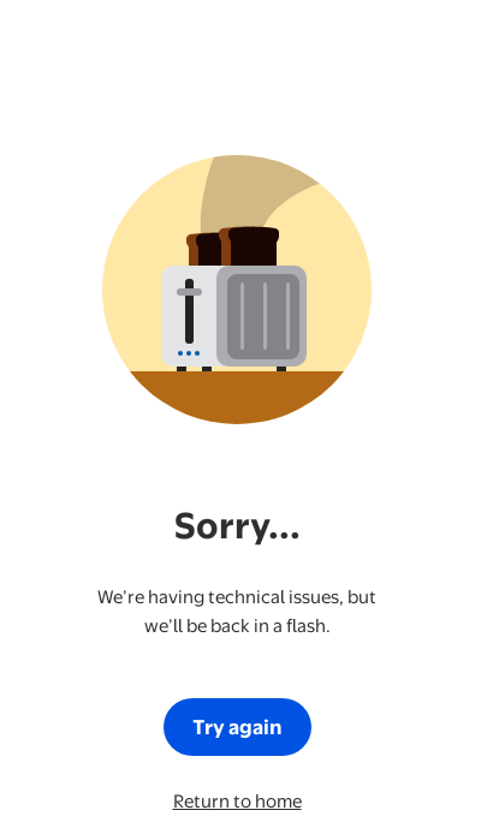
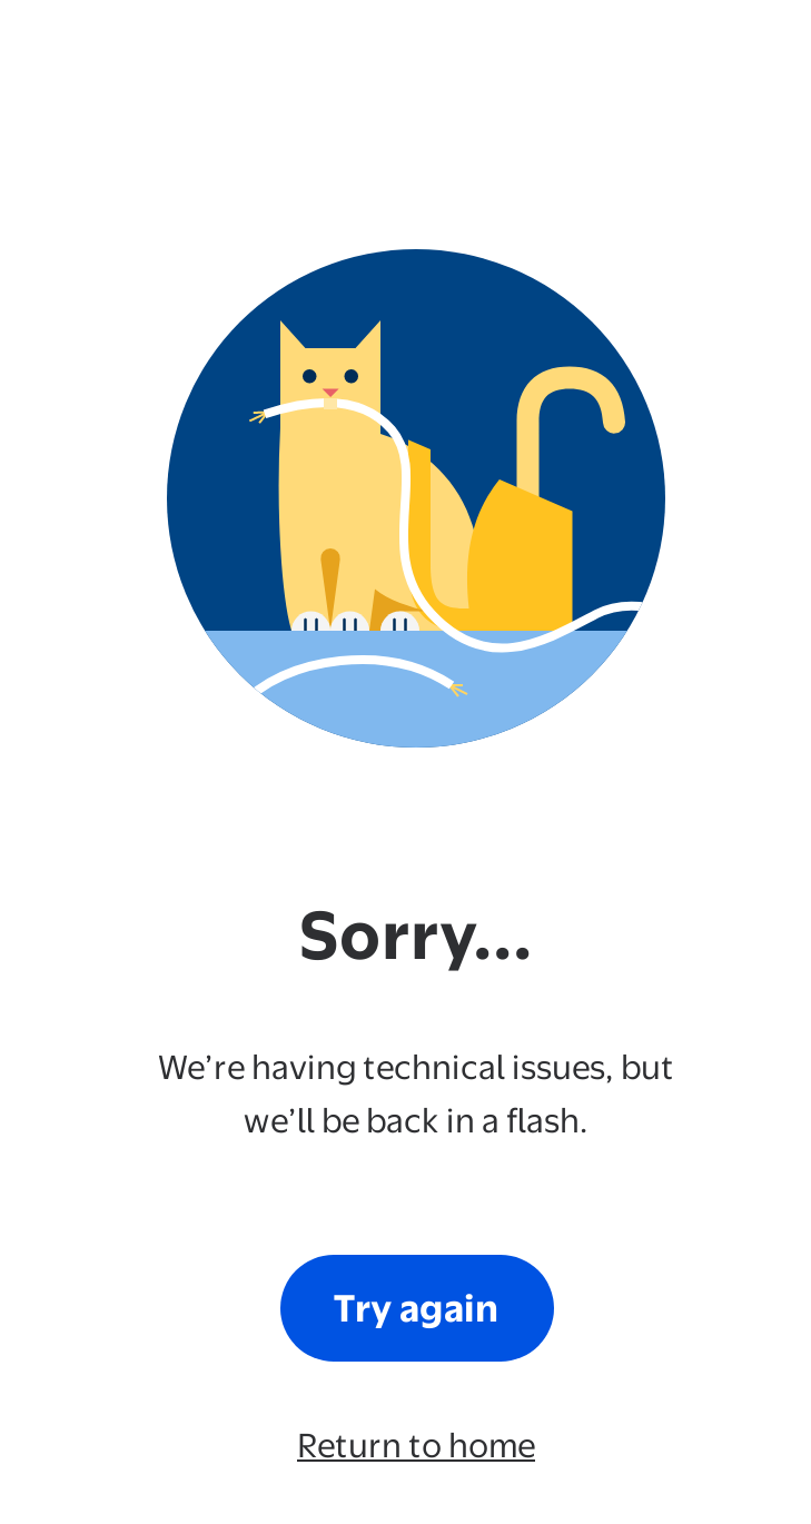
- [image]
+ [image]
